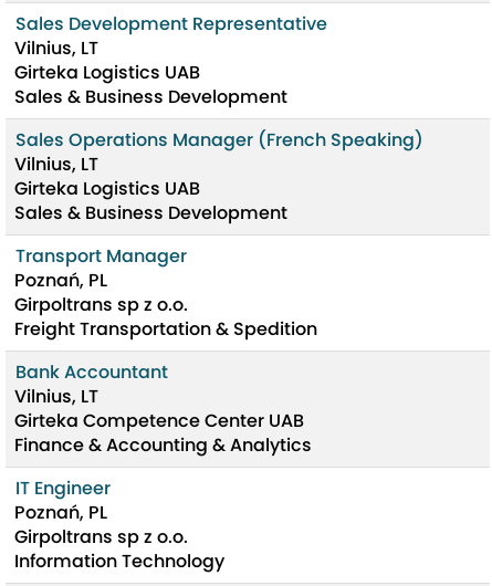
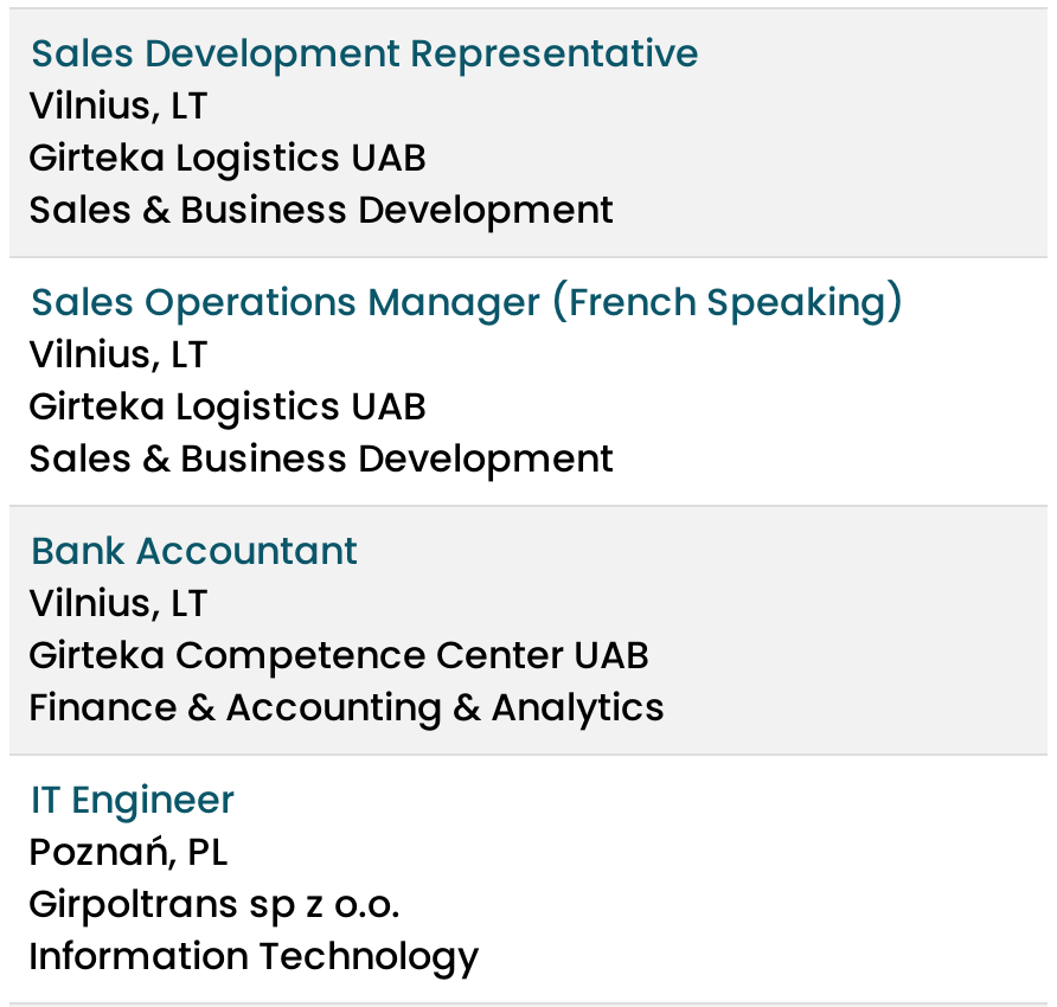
- Transport Manager
- Poznań, PL
- Girpoltrans sp z o.o.
- Freight Transportation & Spedition
